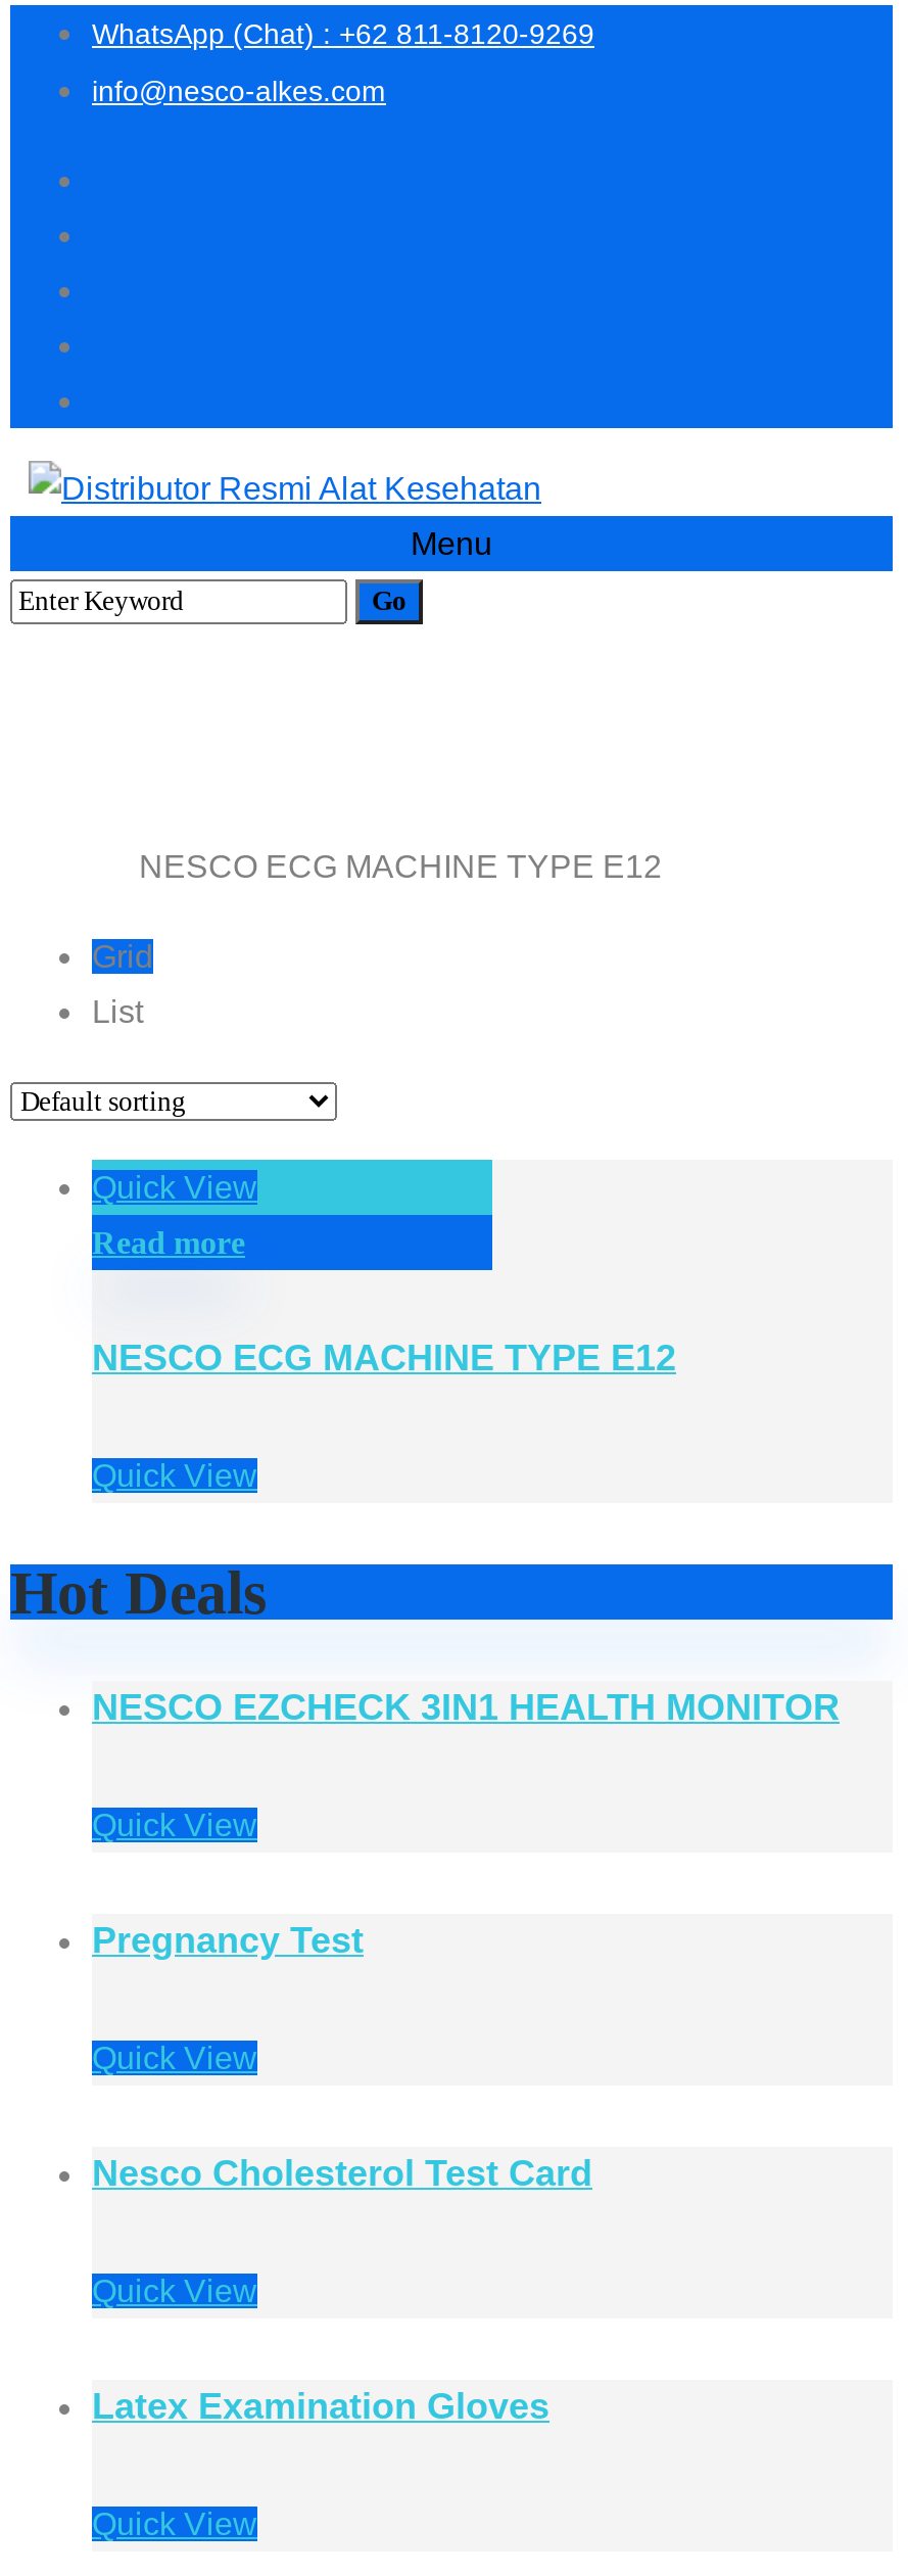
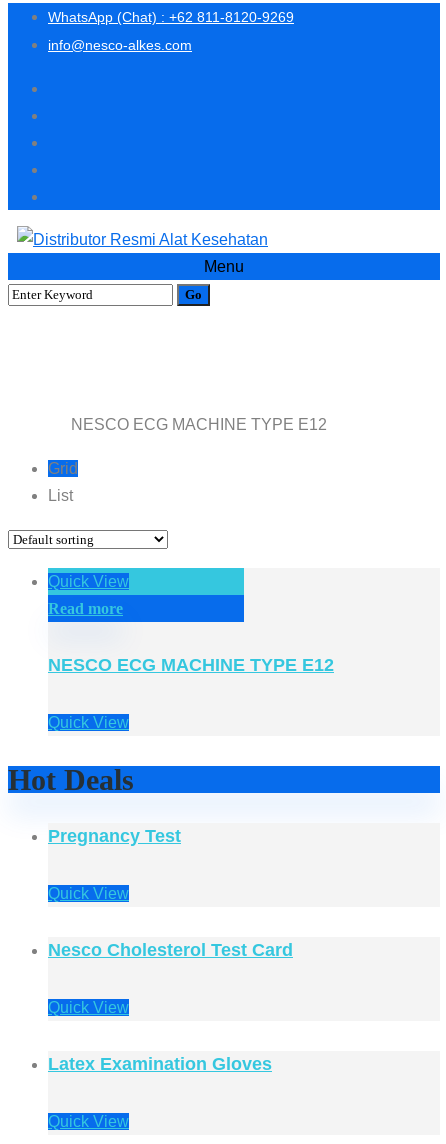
- NESCO EZCHECK 3IN1 HEALTH MONITOR
- Quick View
